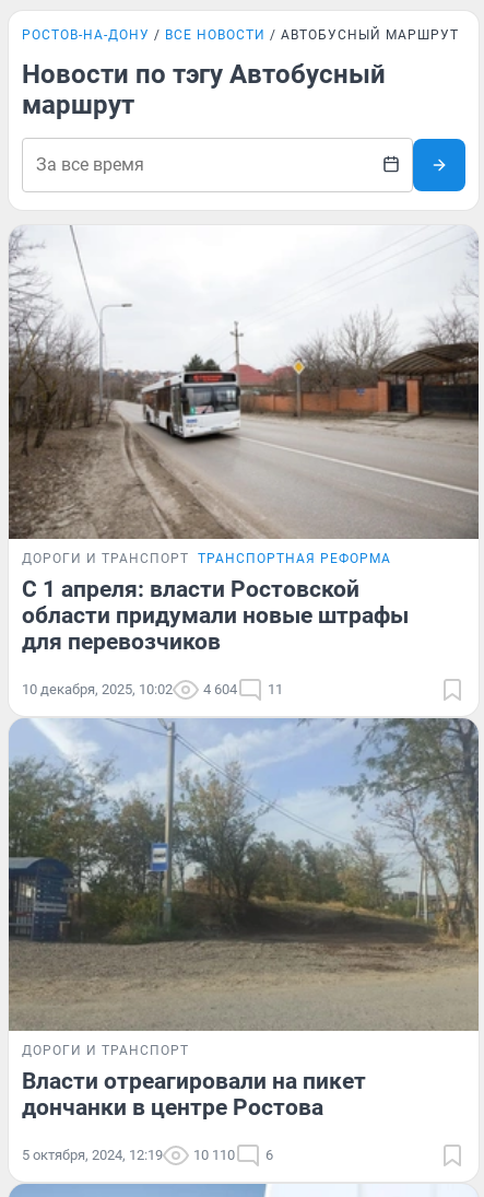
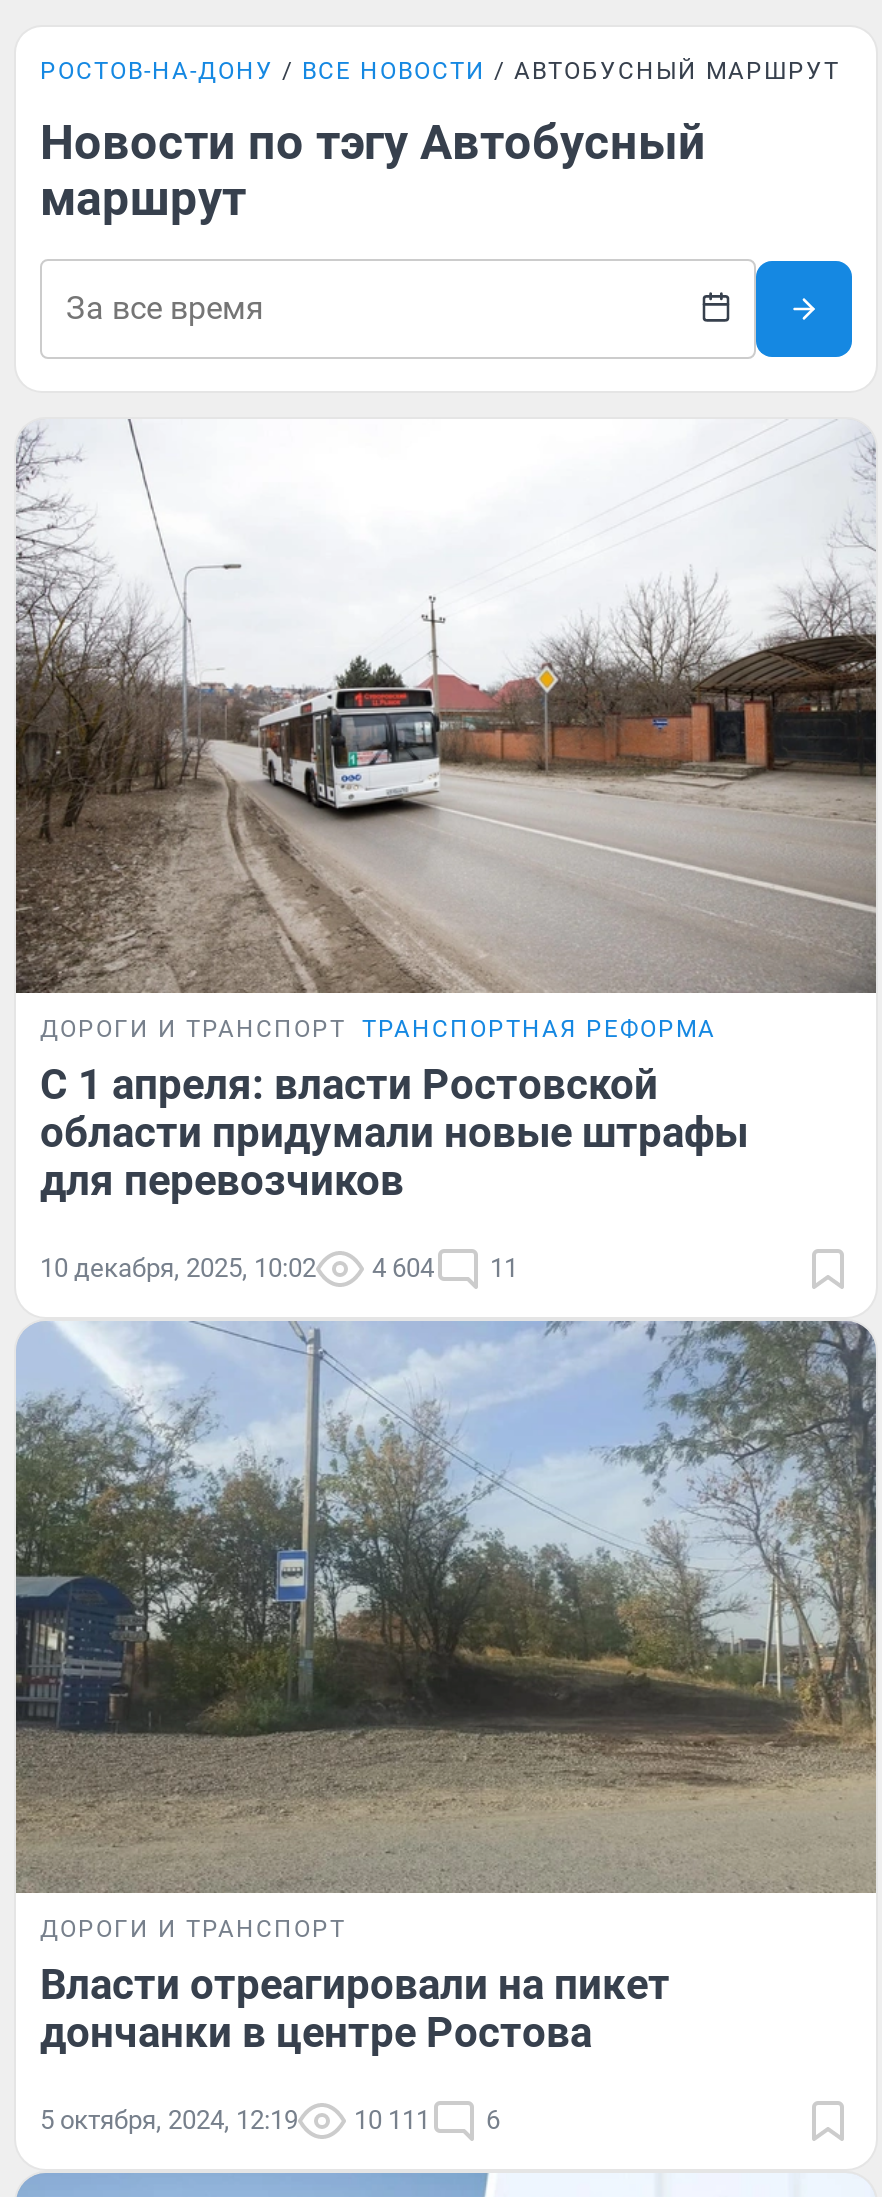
- 5 октября, 2024, 12:19 10 110 6
+ 5 октября, 2024, 12:19 10 111 6
